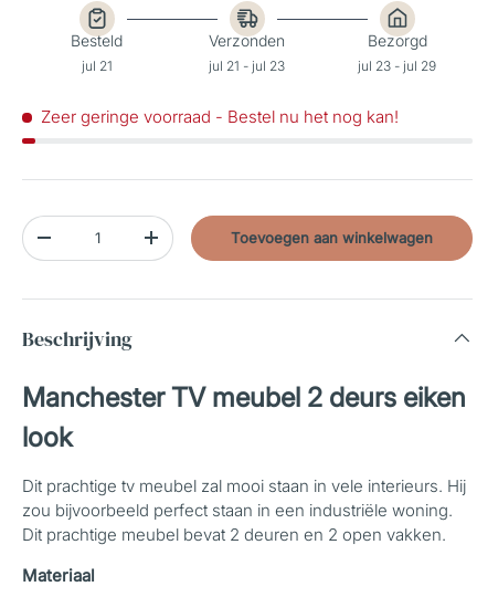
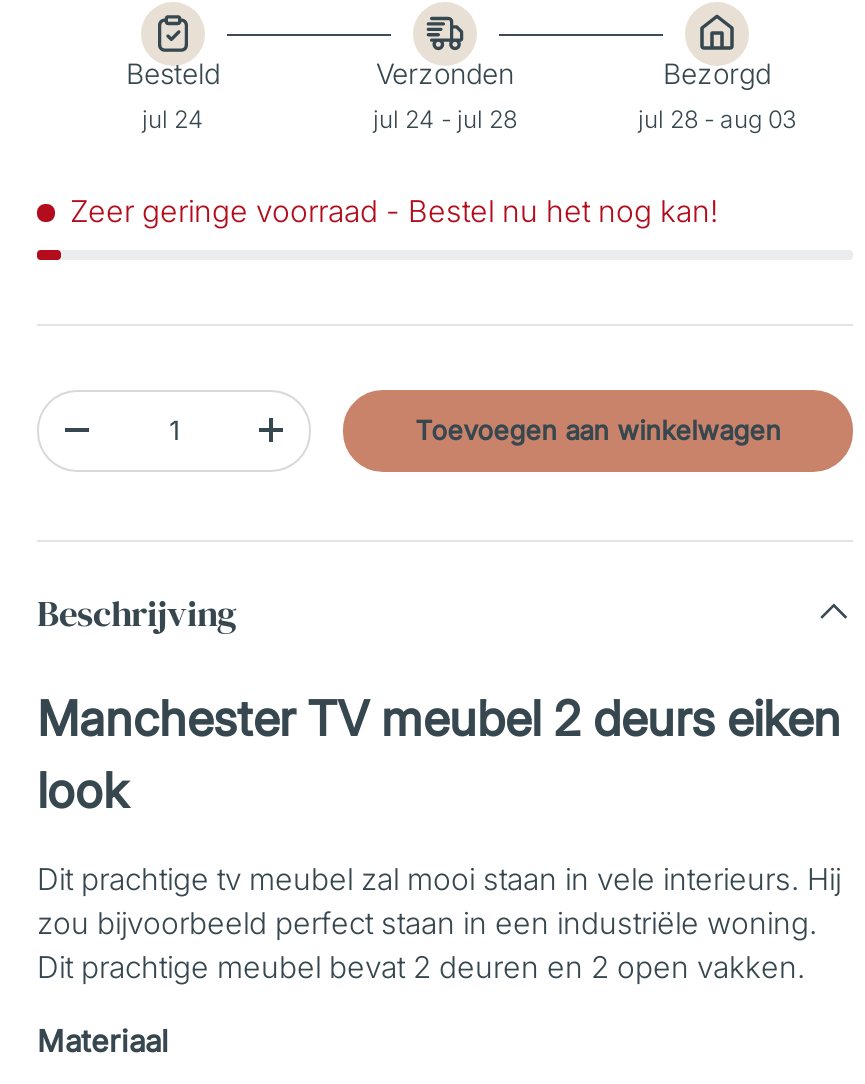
- jul 21
+ jul 24

- jul 21 - jul 23
+ jul 24 - jul 28

- jul 23 - jul 29
+ jul 28 - aug 03
